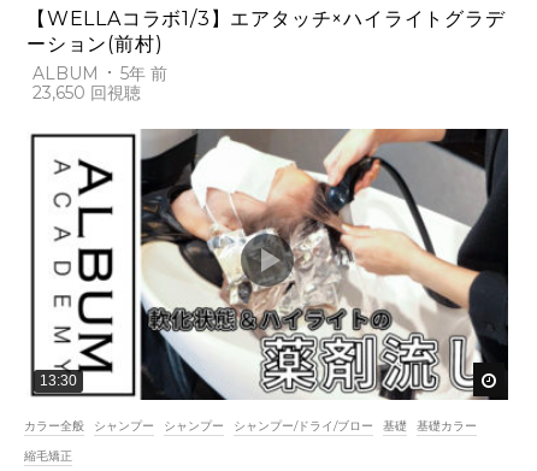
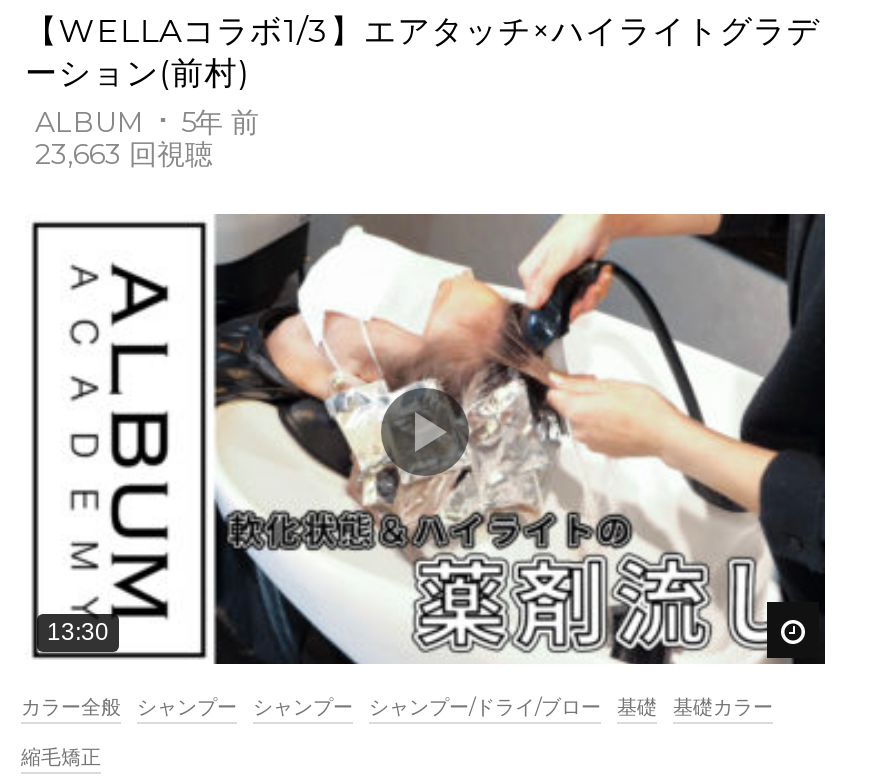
- 23,650
+ 23,663
